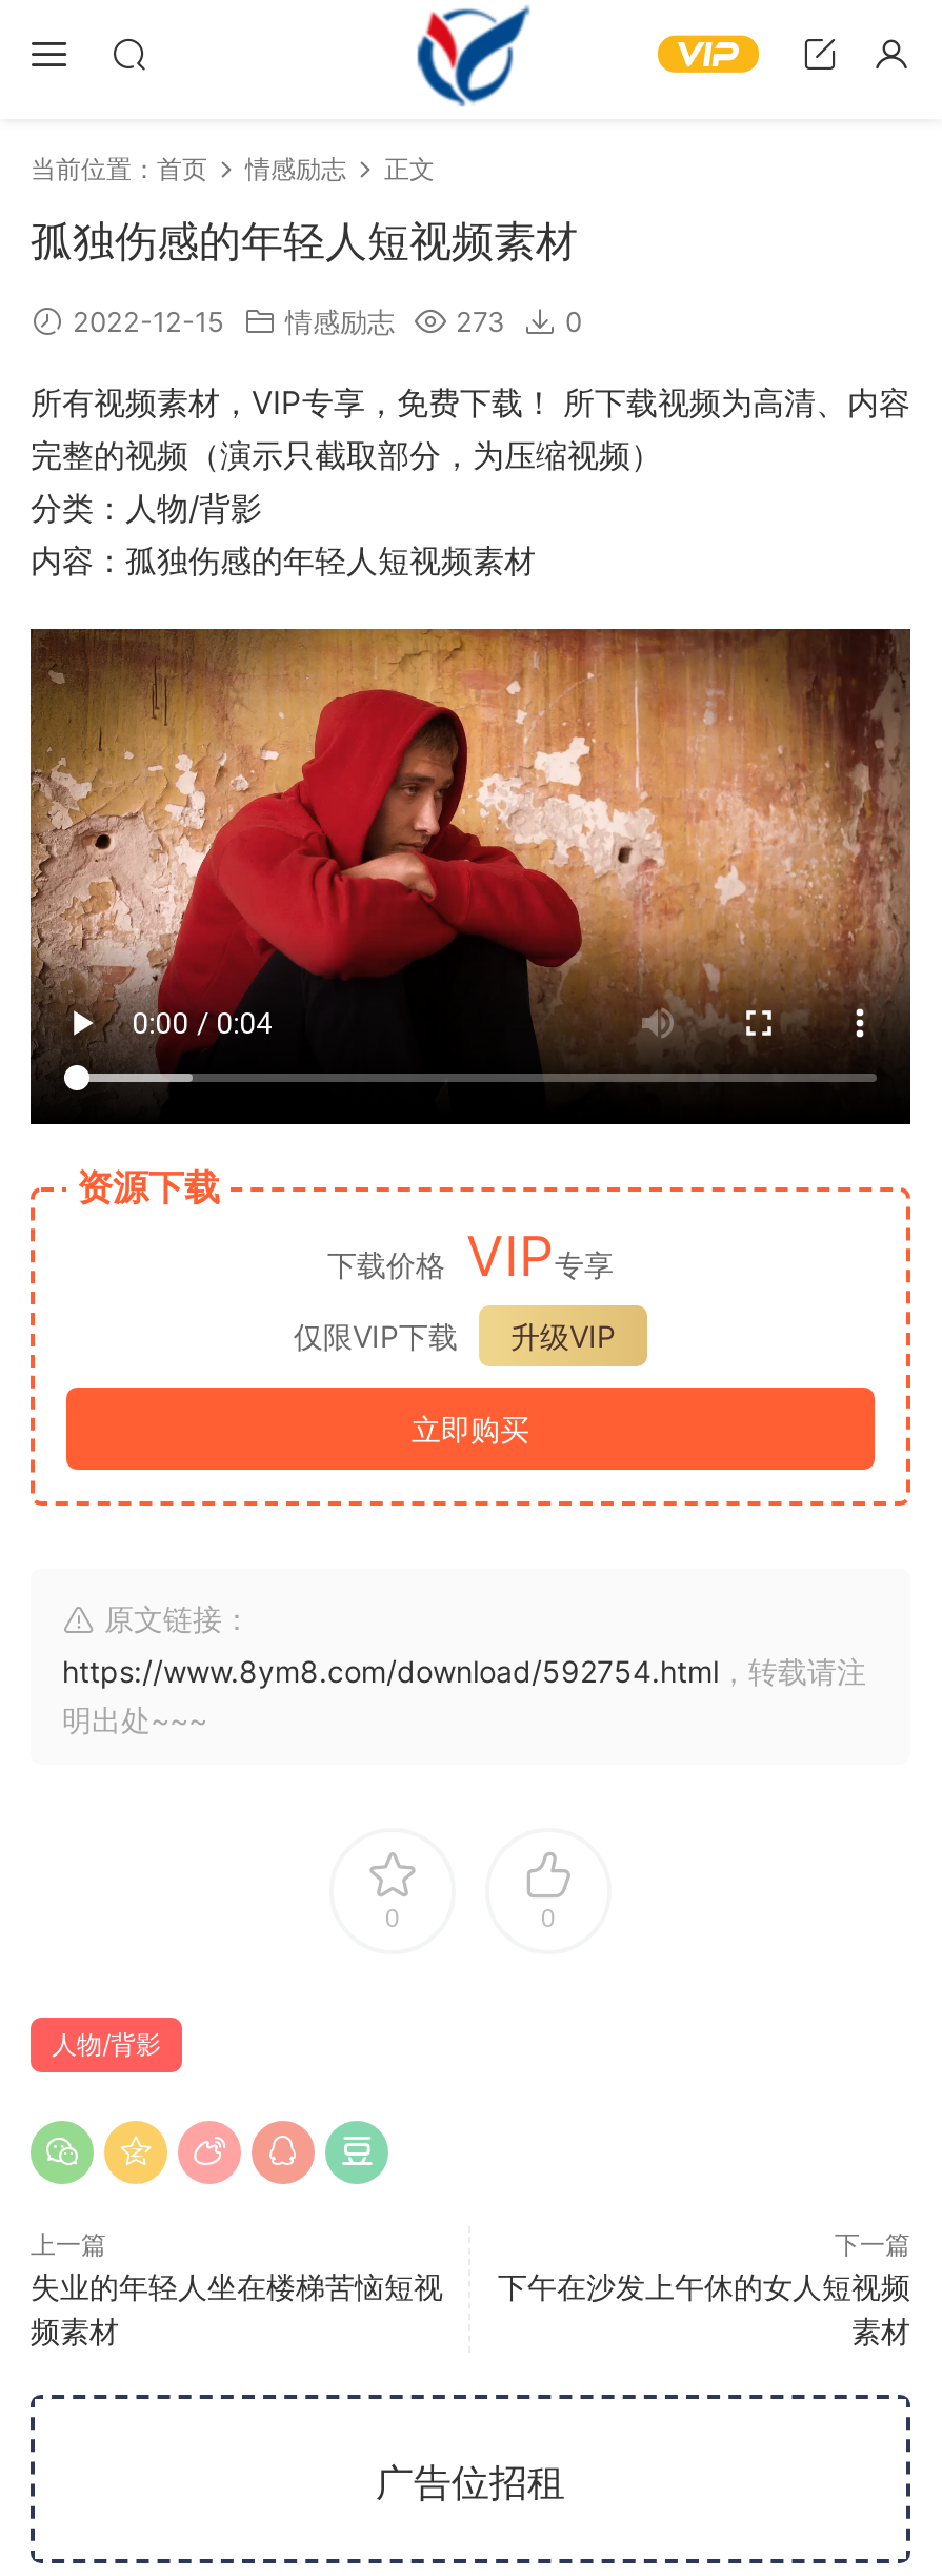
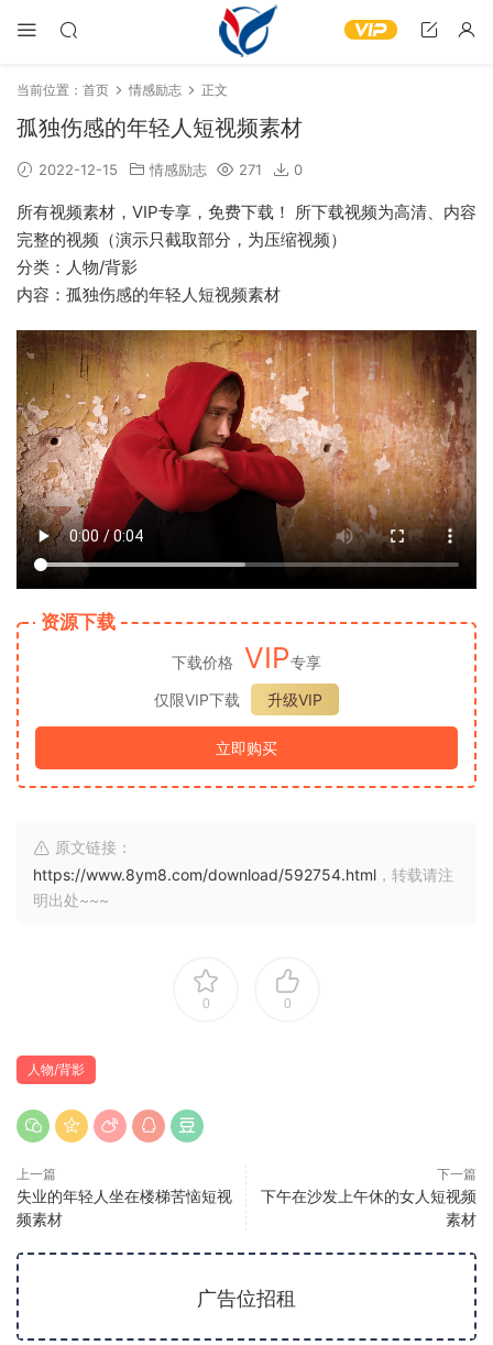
- 2022-12-15 情感励志 273 0
+ 2022-12-15 情感励志 271 0
